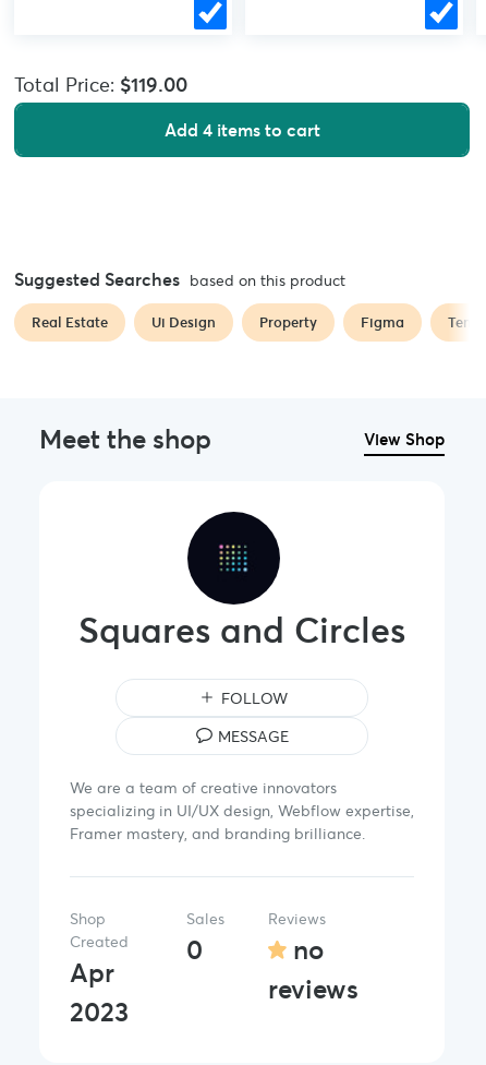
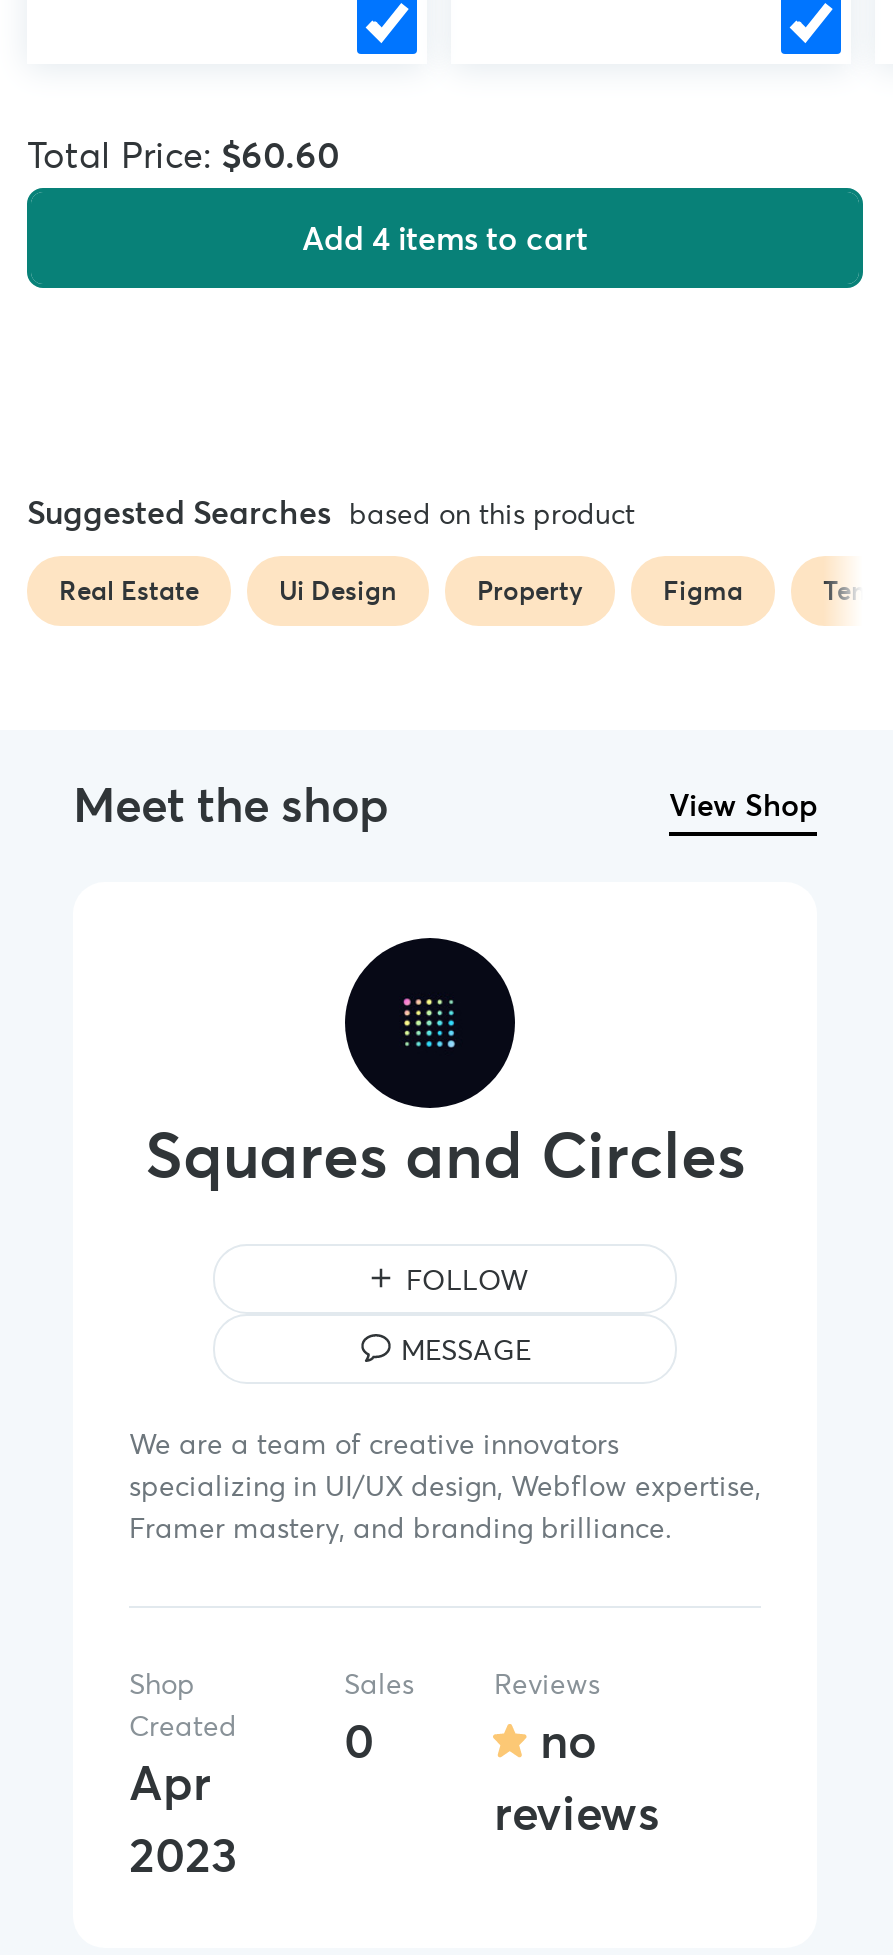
- Total Price: $119.00
+ Total Price: $60.60
